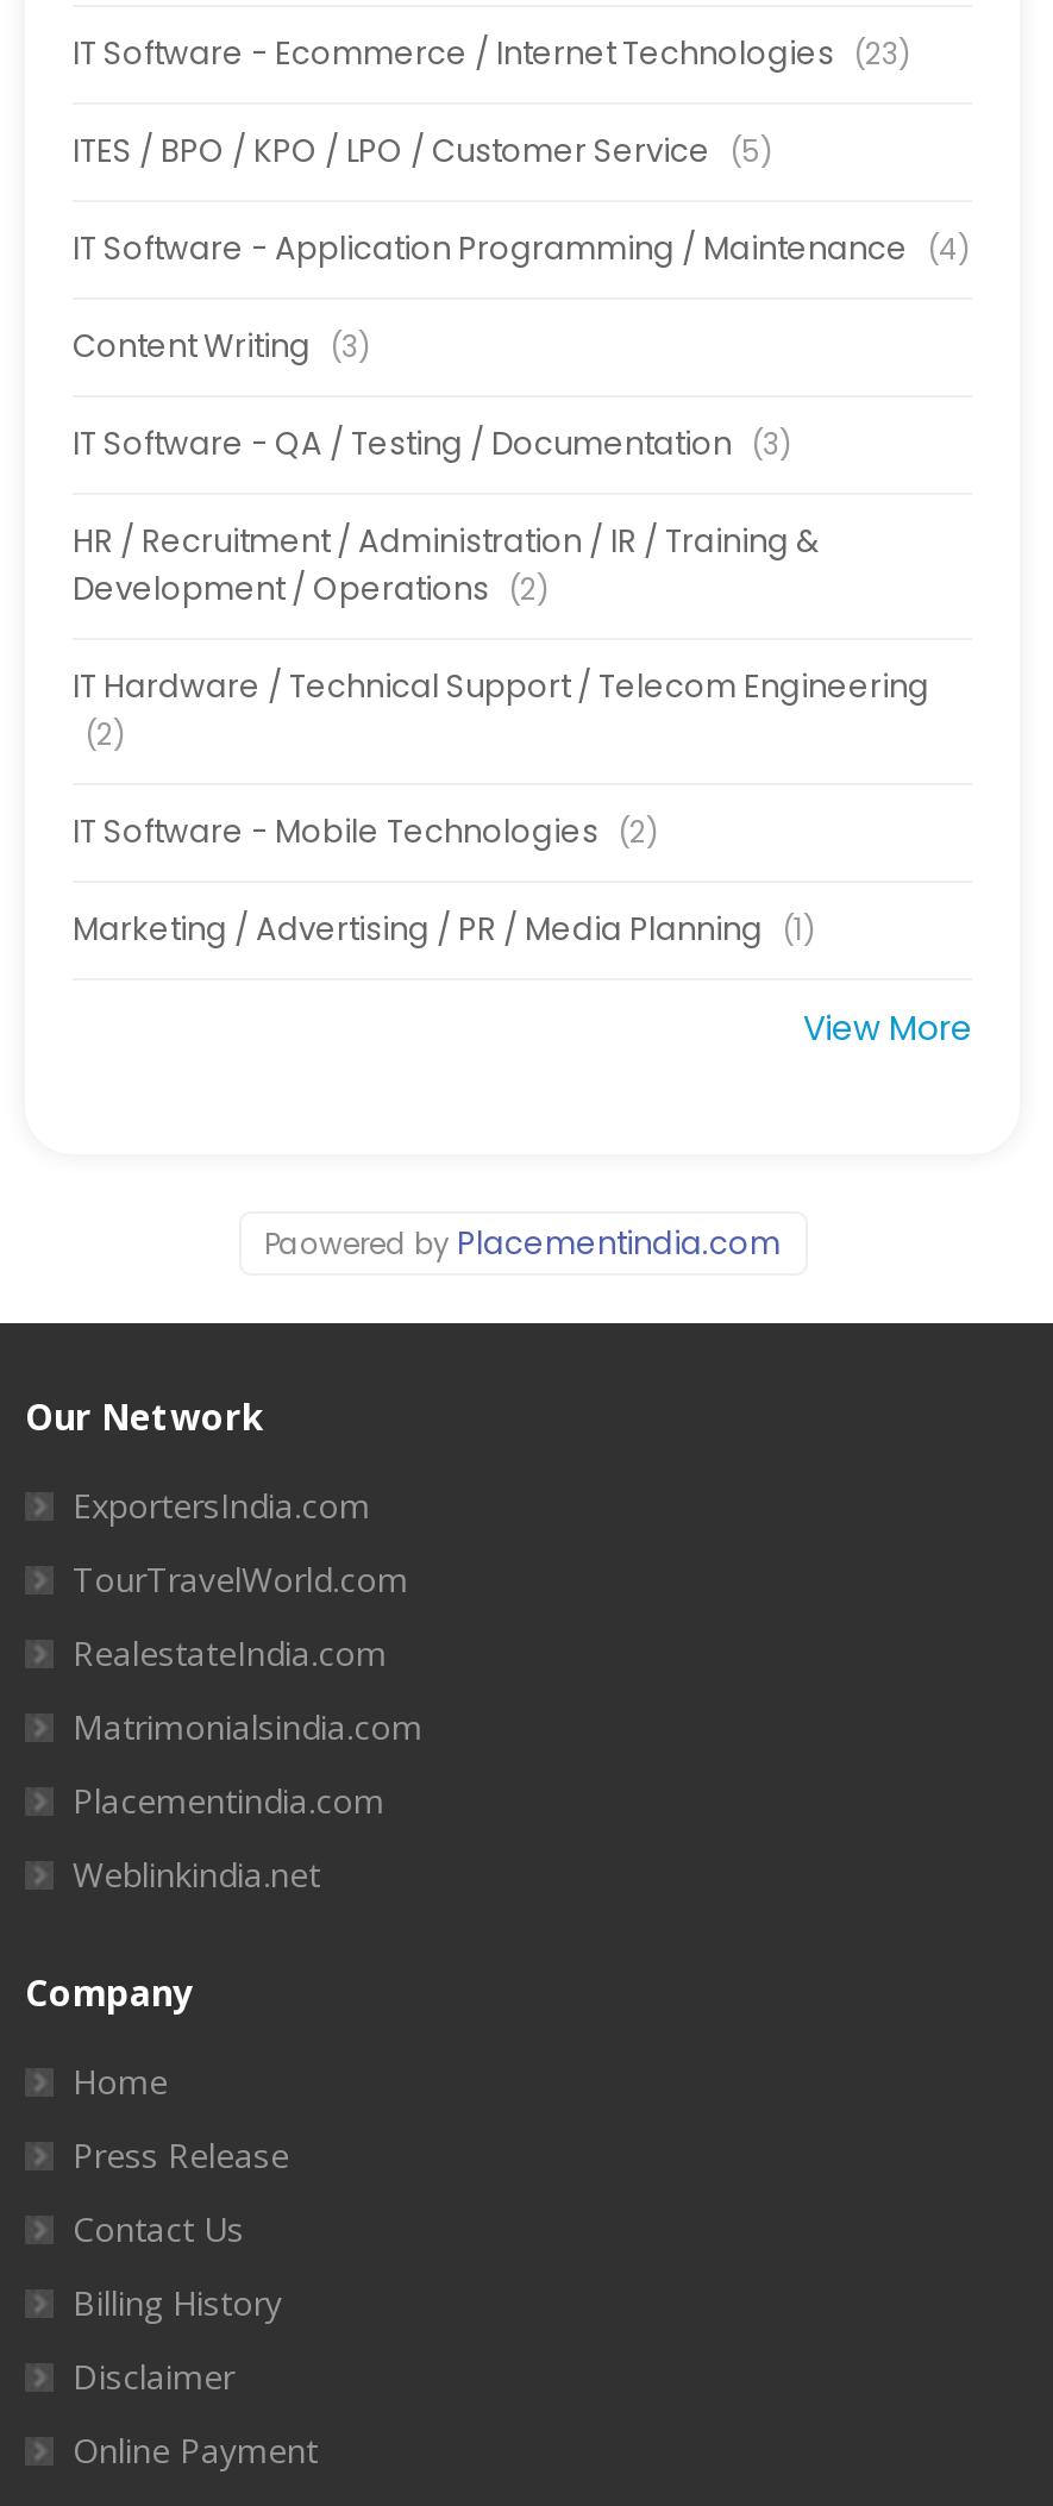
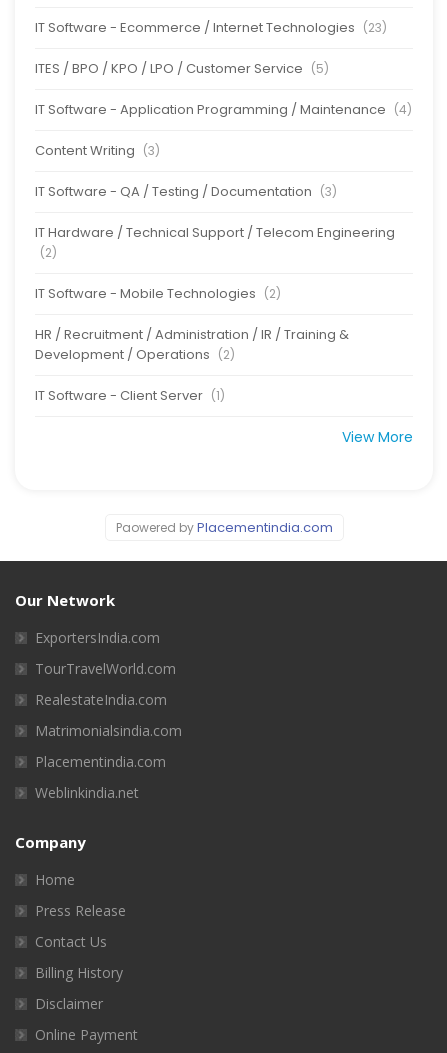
moved down: HR / Recruitment / Administration / IR / Training & | Development / Operations (2)

moved up: IT Hardware / Technical Support / Telecom Engineering | (2) | IT Software - Mobile Technologies (2)

- Marketing / Advertising / PR / Media Planning (1)
+ IT Software - Client Server (1)
